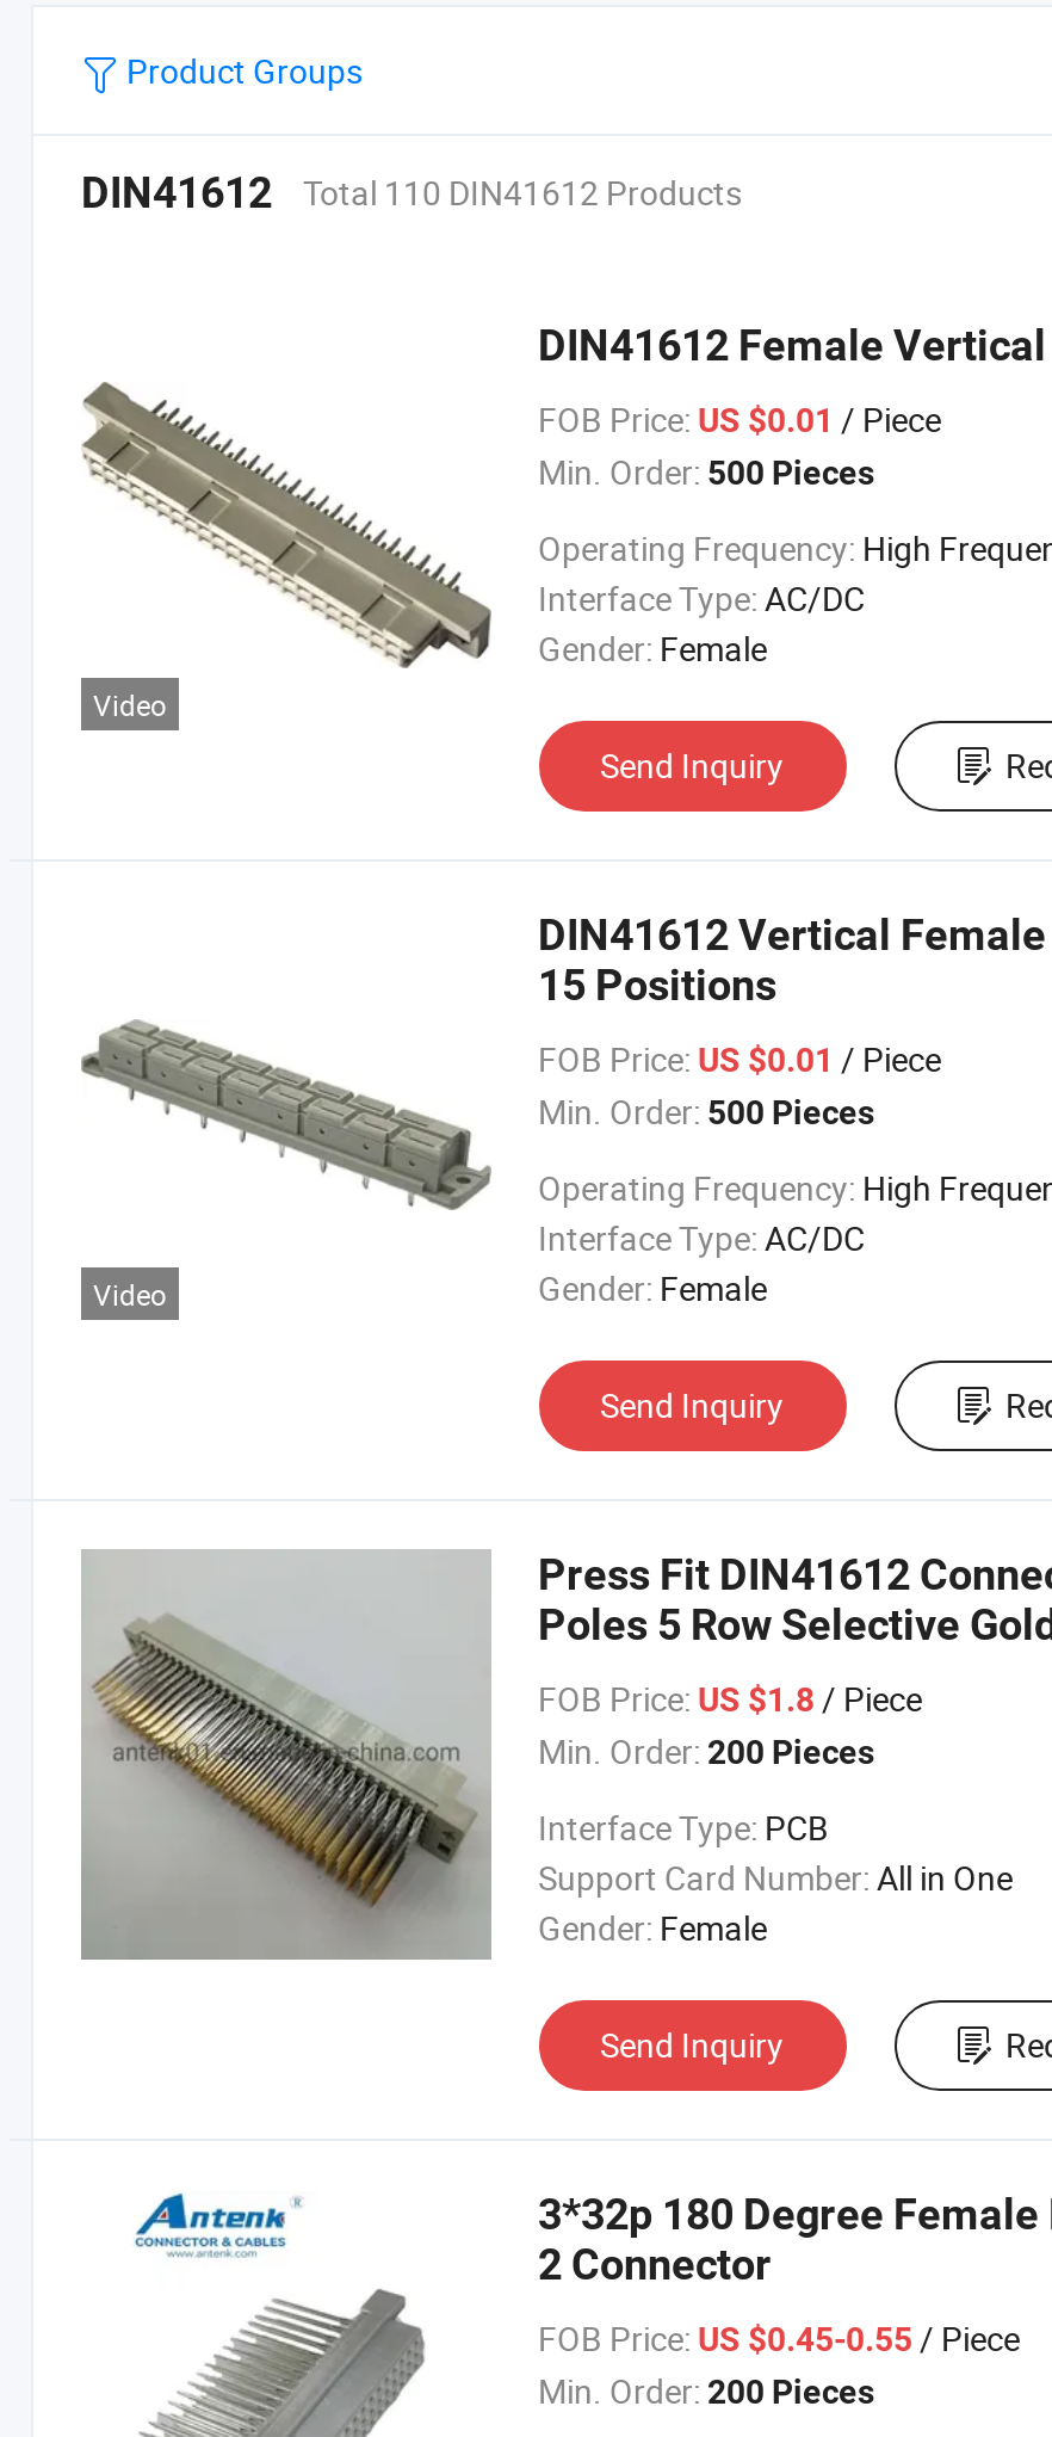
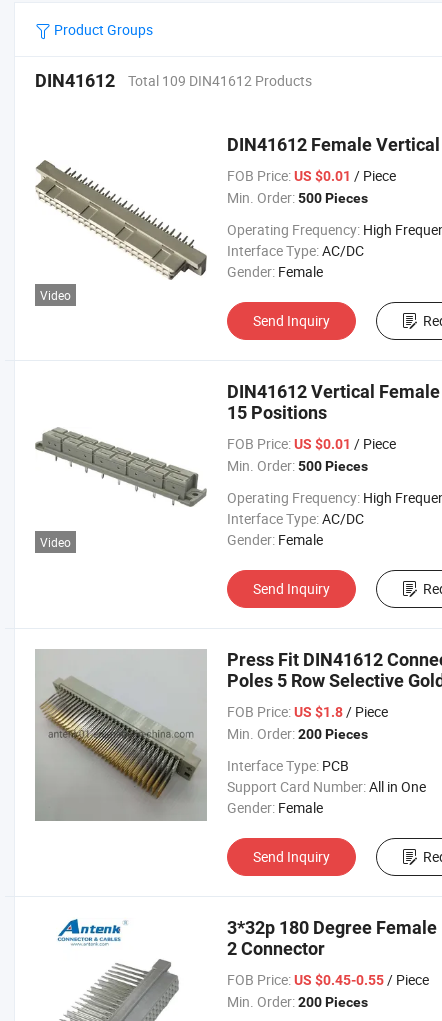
- Total 110 DIN41612 Products
+ Total 109 DIN41612 Products
